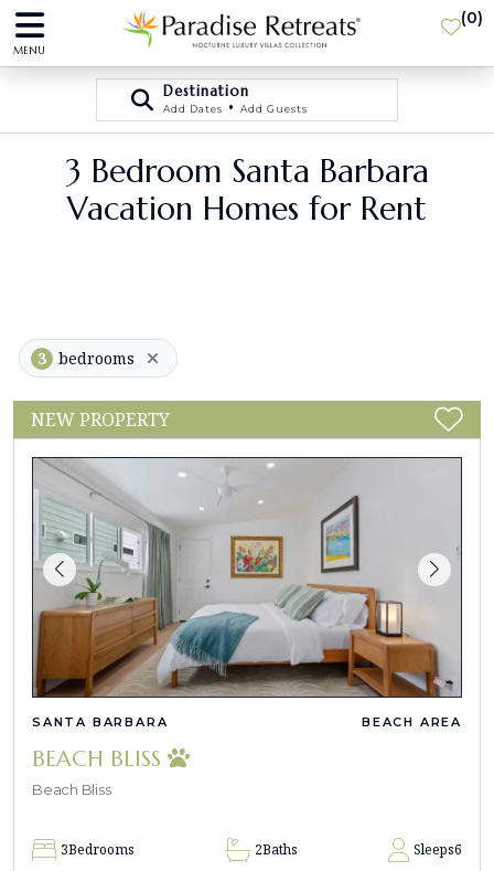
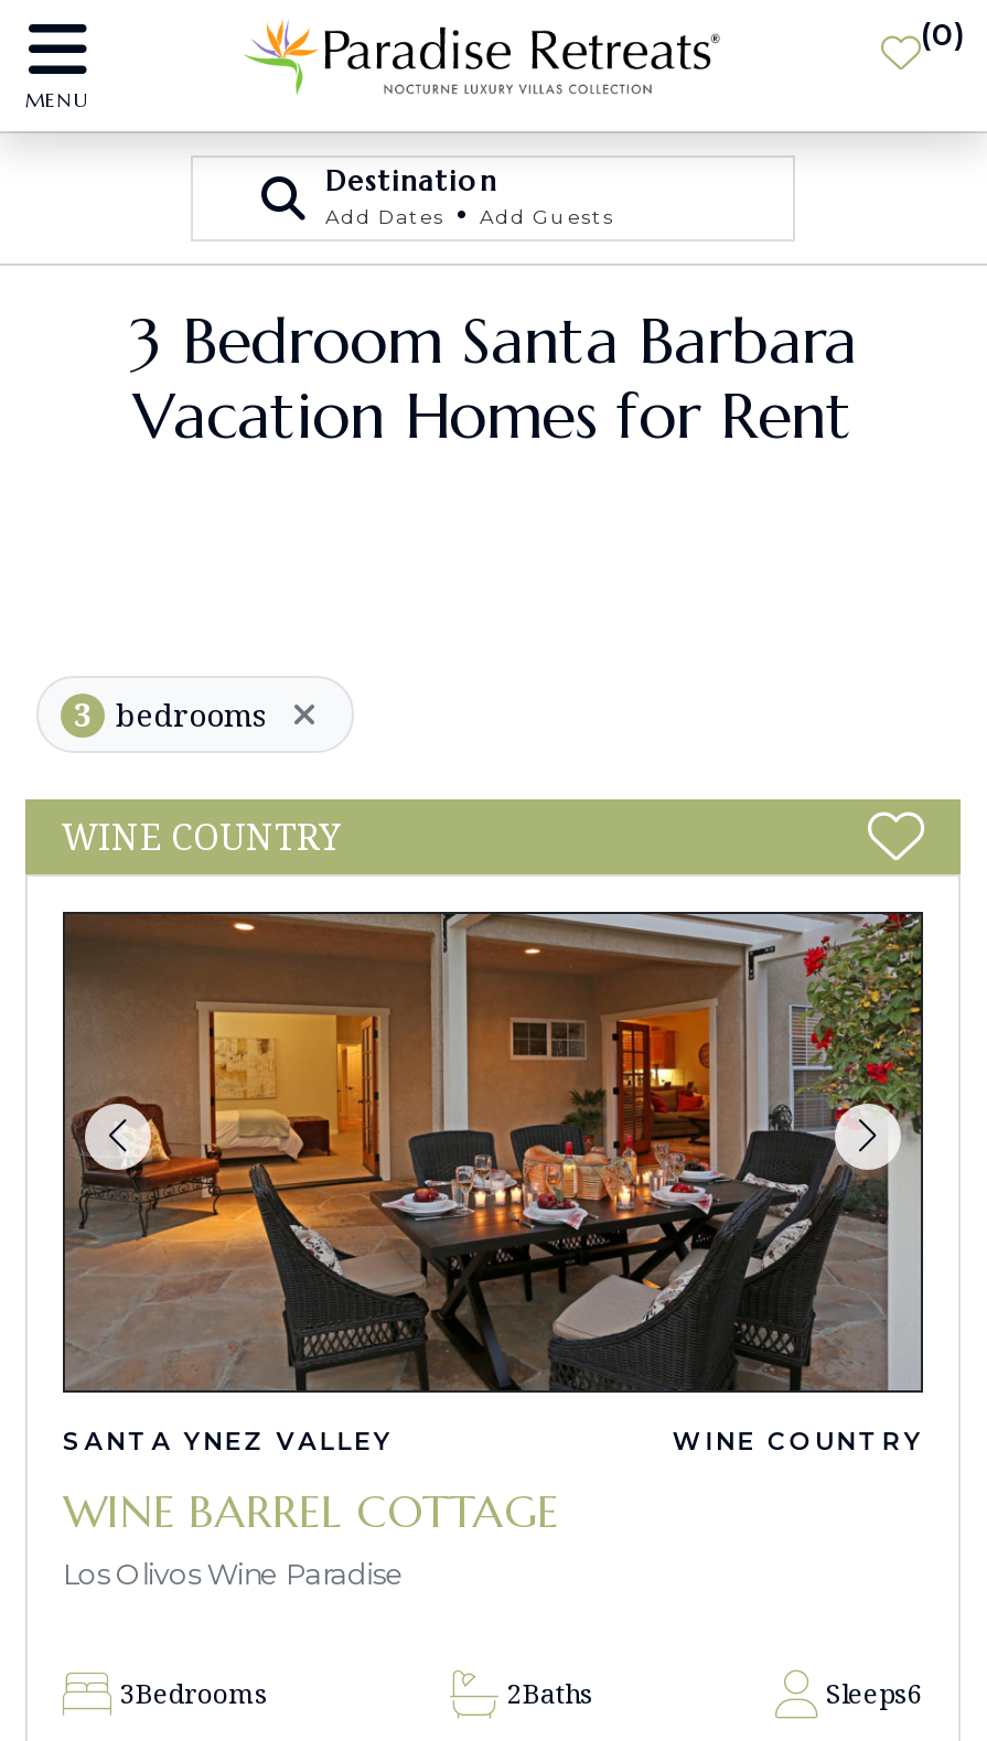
- NEW PROPERTY
+ WINE COUNTRY

- [image]
- SANTA BARBARA
- BEACH AREA
+ [image]
+ SANTA YNEZ VALLEY
+ WINE COUNTRY

- BEACH BLISS
- Beach Bliss
+ WINE BARREL COTTAGE
+ Los Olivos Wine Paradise
